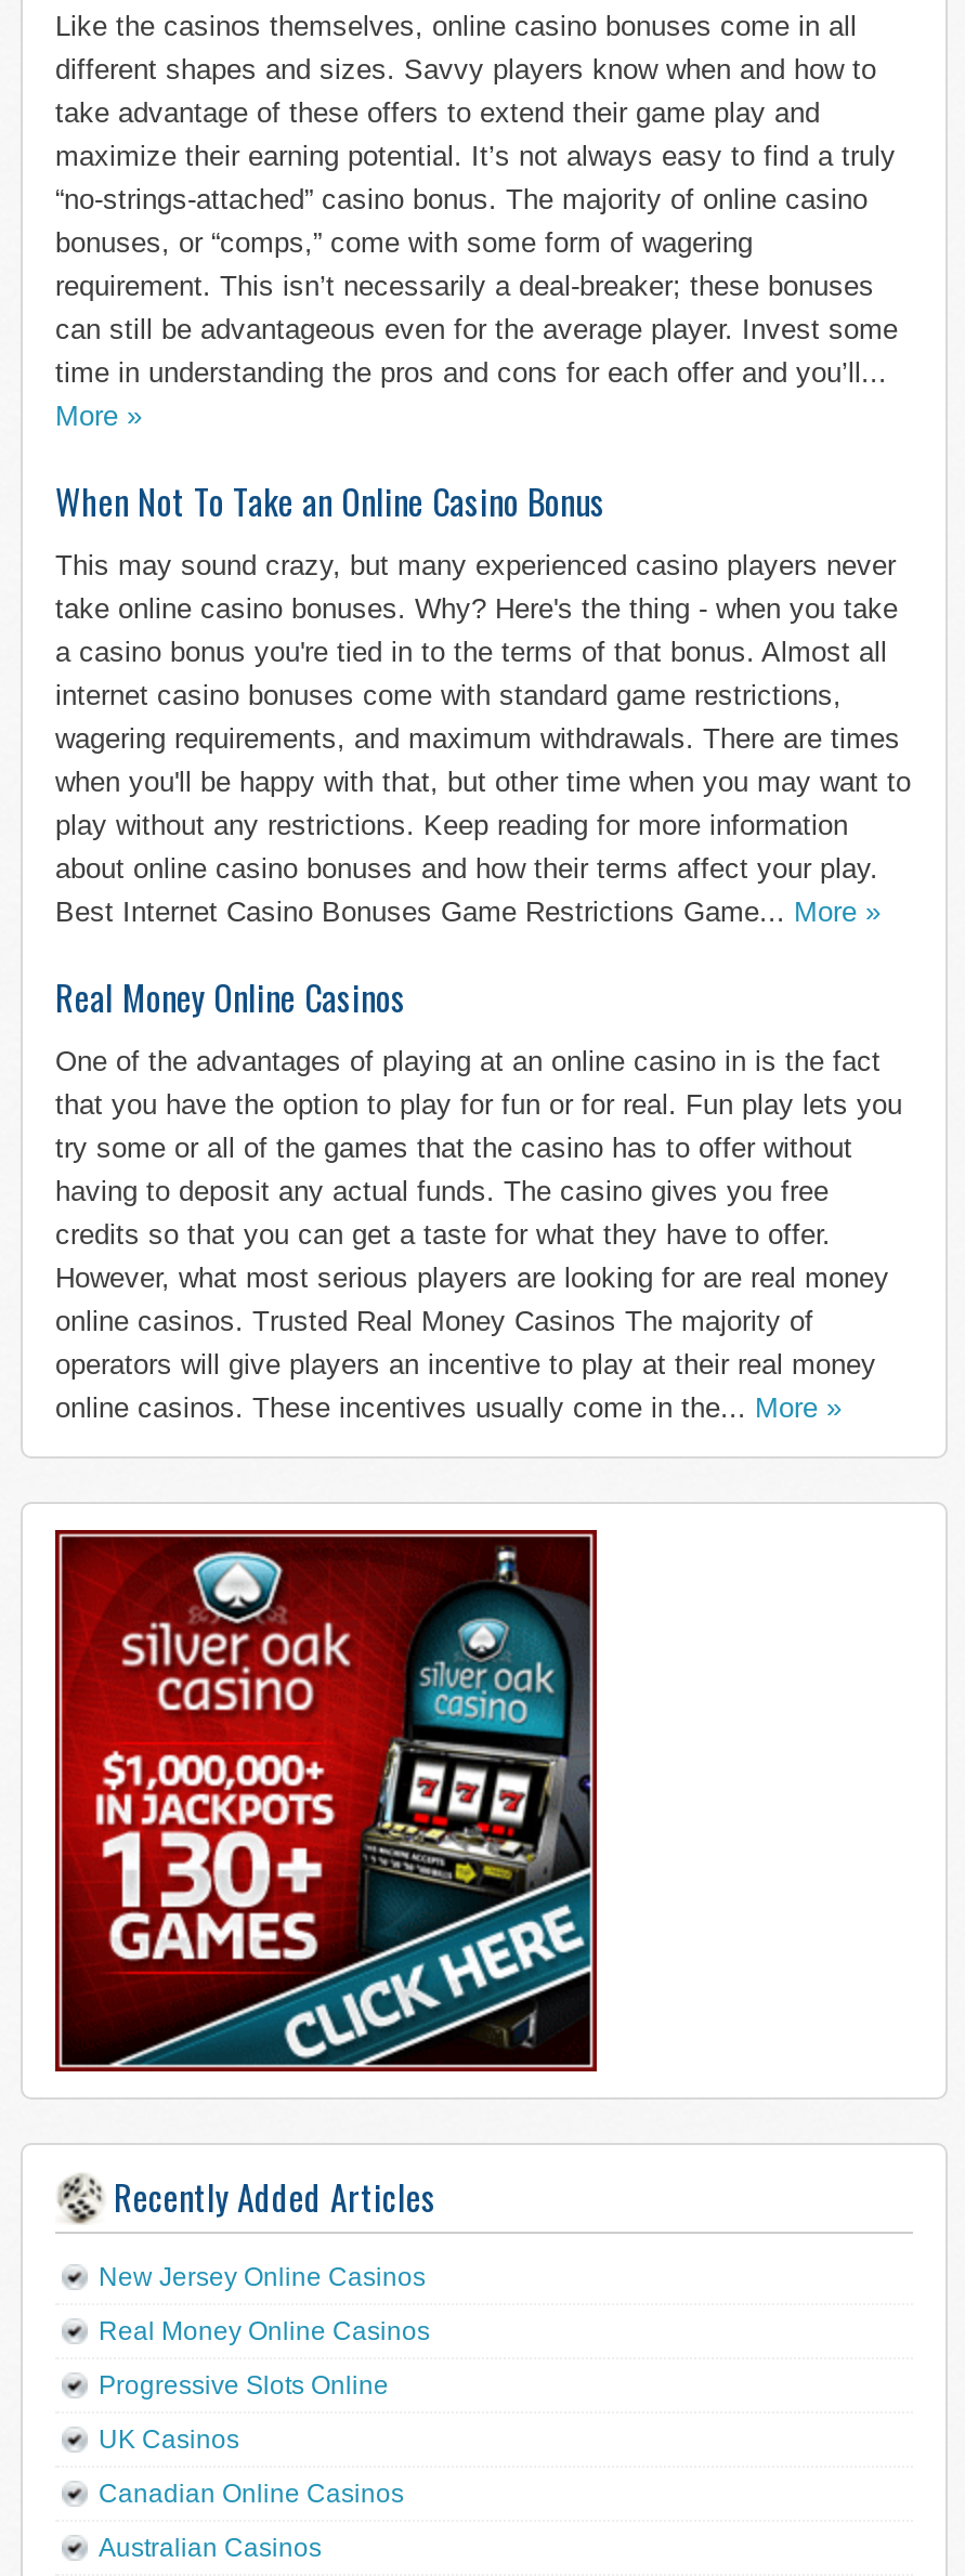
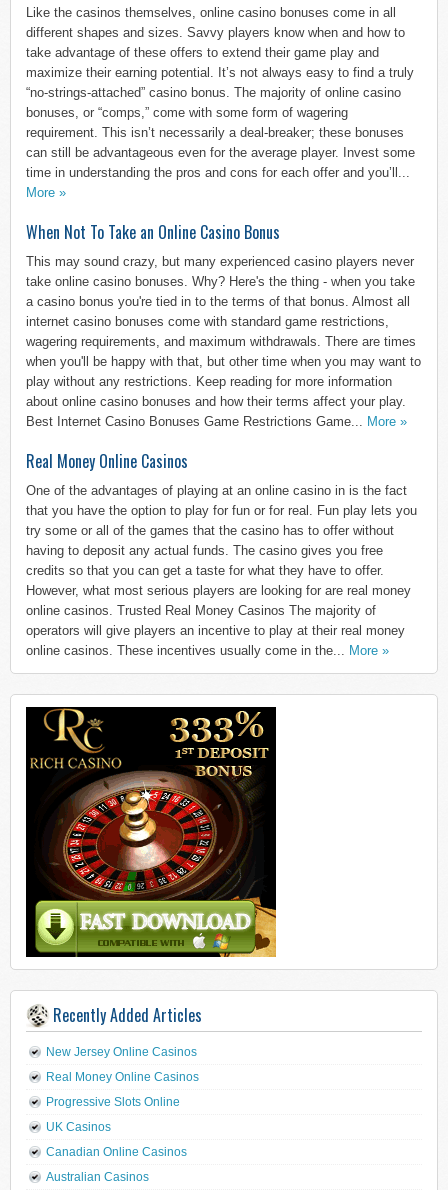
- [image]
+ [image]
